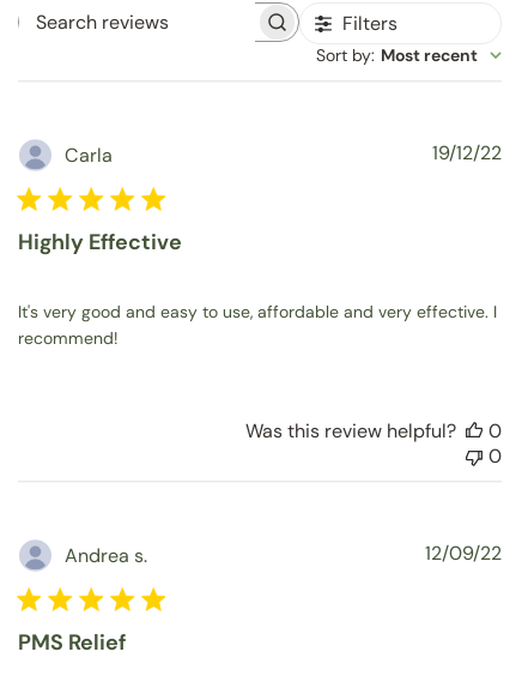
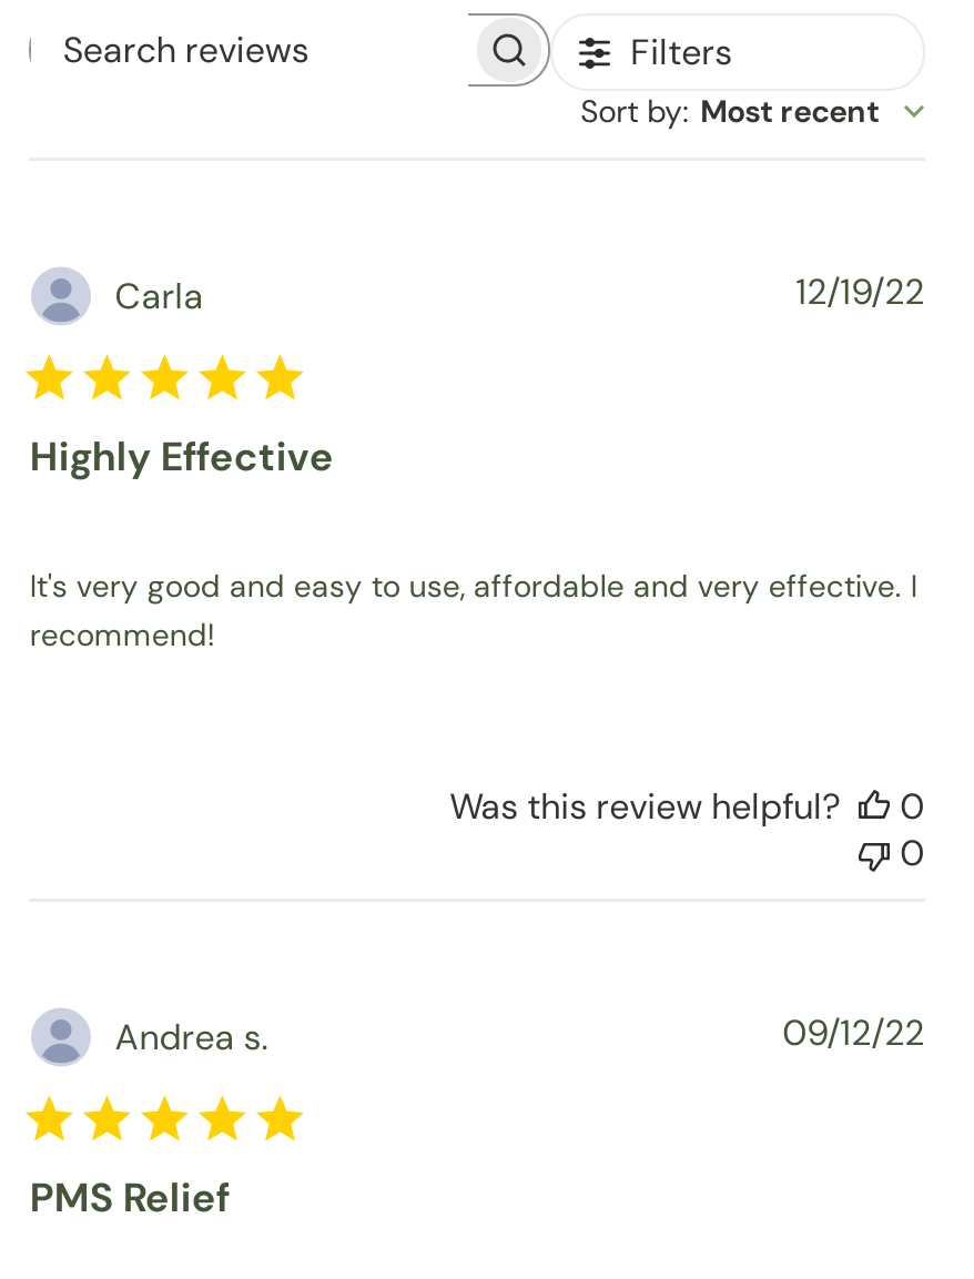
- 19/12/22
+ 12/19/22

- 12/09/22
+ 09/12/22
